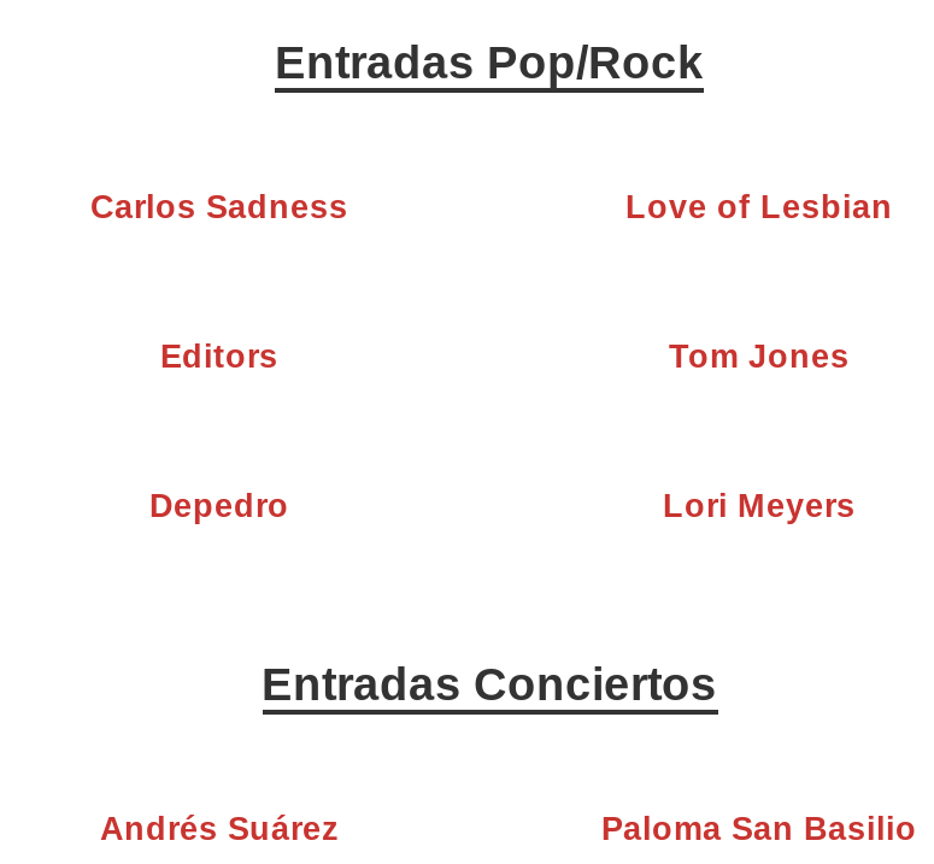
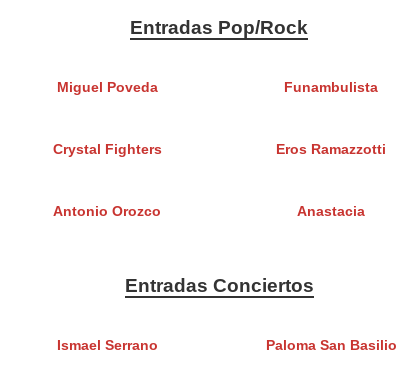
- Carlos Sadness
- Love of Lesbian
+ Miguel Poveda
+ Funambulista

- Editors
- Tom Jones
+ Crystal Fighters
+ Eros Ramazzotti

- Depedro
- Lori Meyers
+ Antonio Orozco
+ Anastacia

- Andrés Suárez
+ Ismael Serrano
